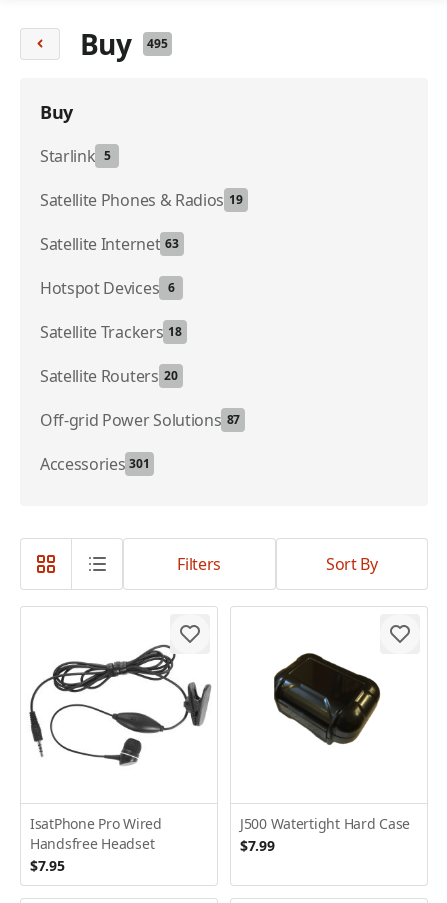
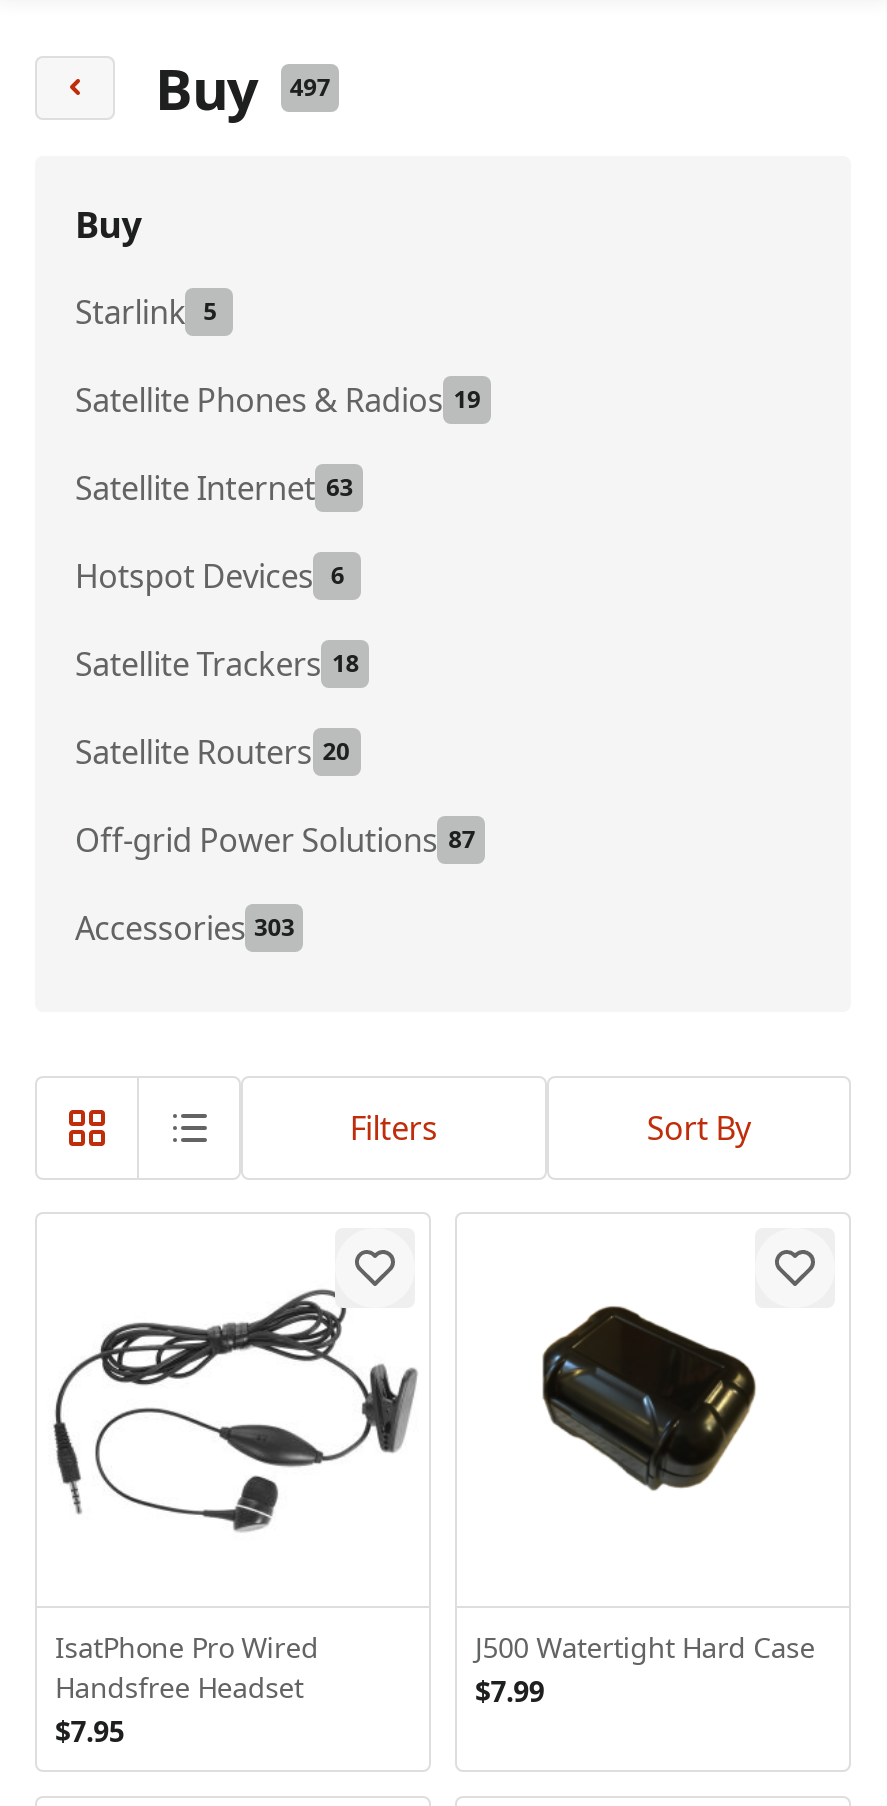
- Buy 495
+ Buy 497

- Accessories 301
+ Accessories 303
